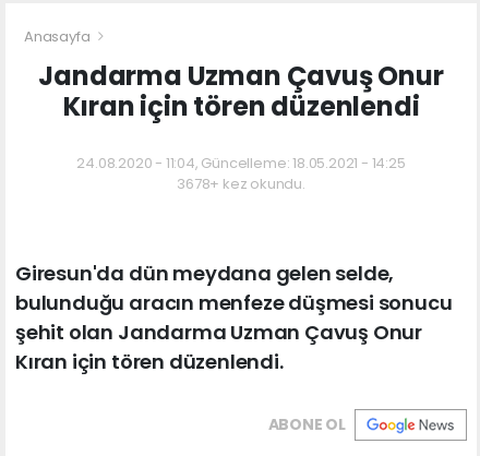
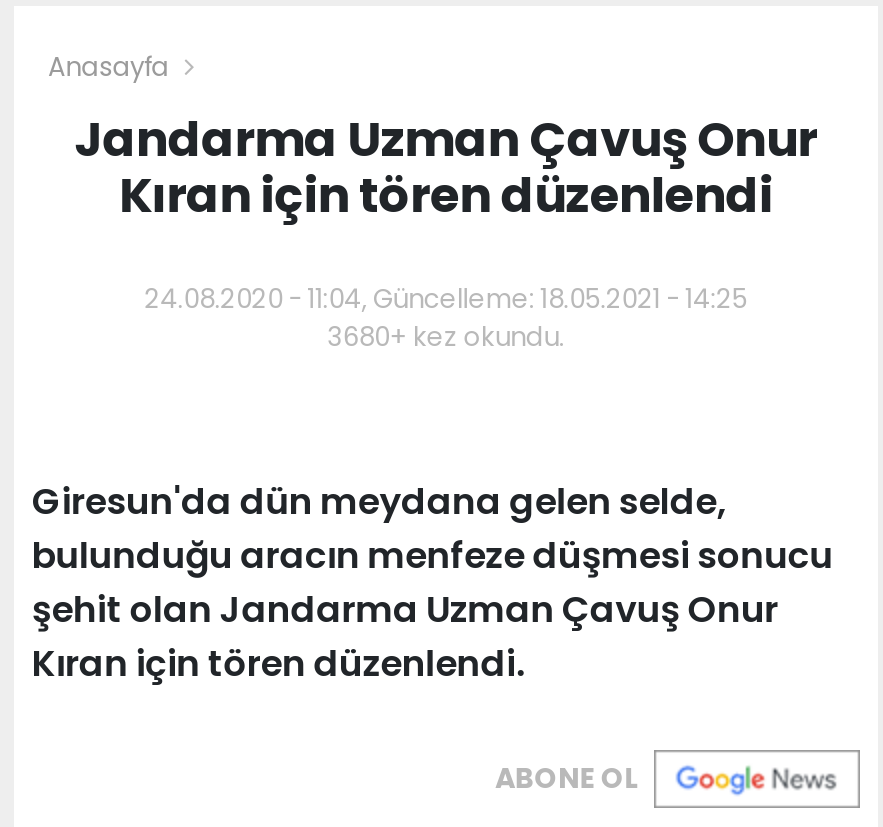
- 3678+ kez okundu.
+ 3680+ kez okundu.
